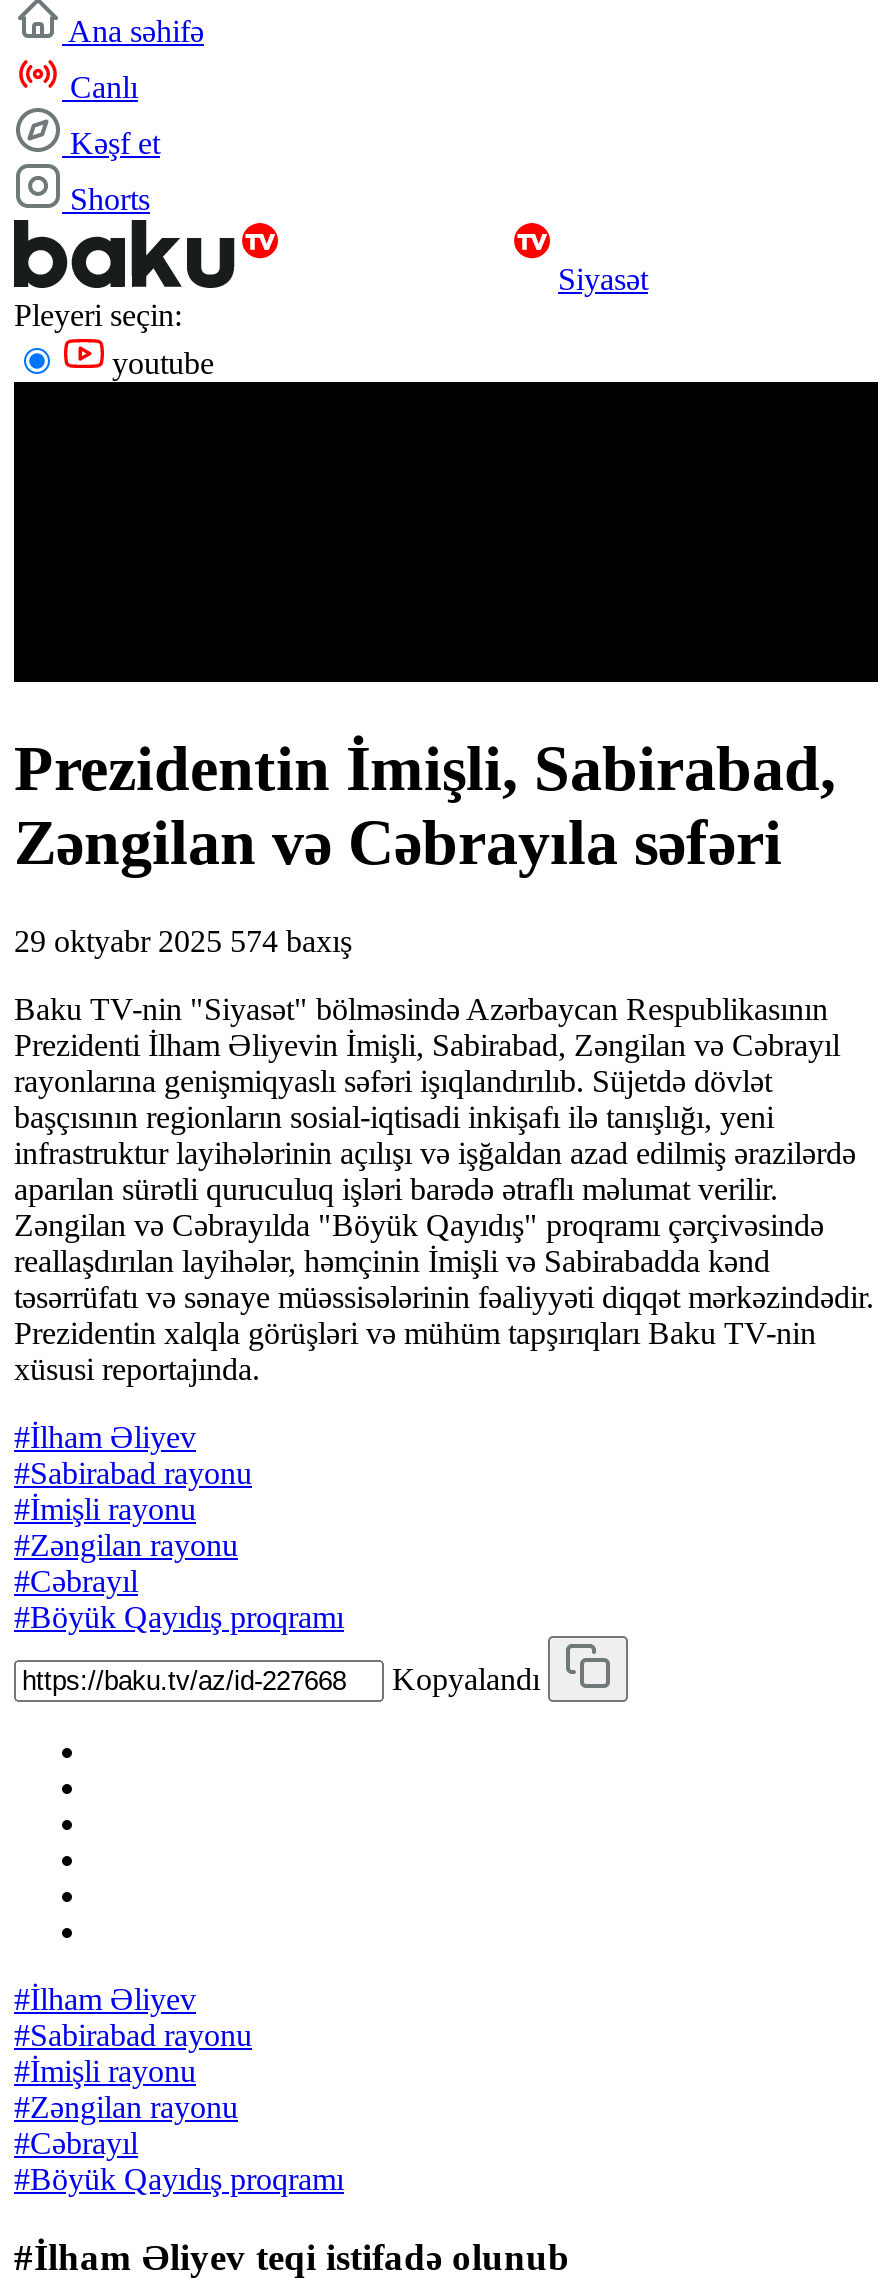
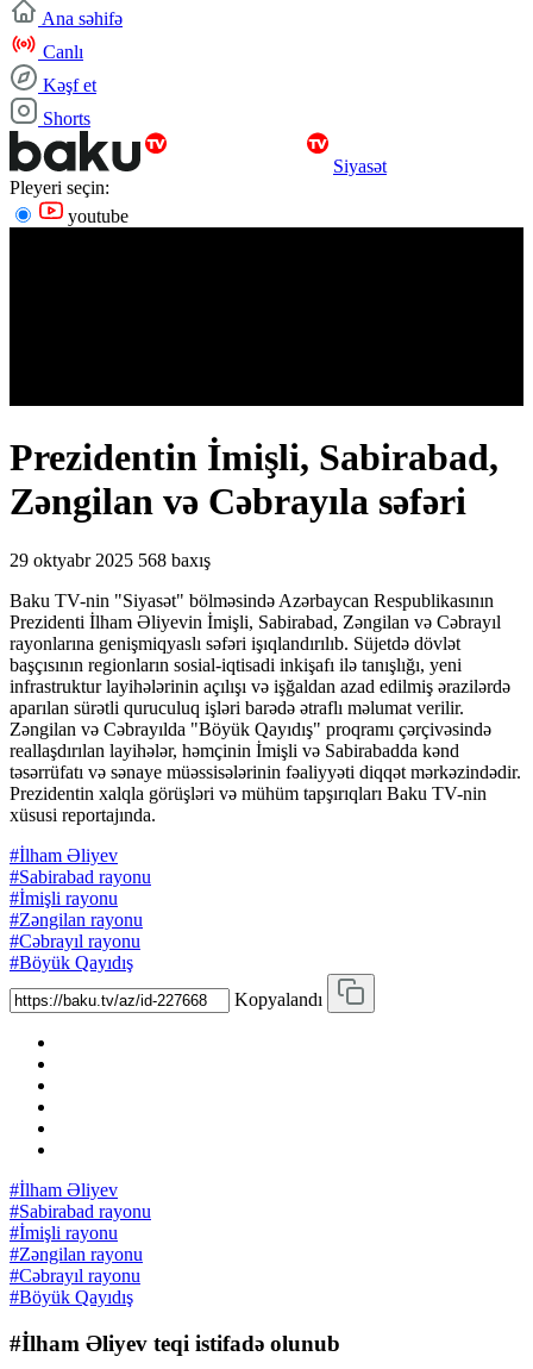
- 29 oktyabr 2025 574 baxış
+ 29 oktyabr 2025 568 baxış

- #Cəbrayıl
- #Böyük Qayıdış proqramı
+ #Cəbrayıl rayonu
+ #Böyük Qayıdış

- #Cəbrayıl
- #Böyük Qayıdış proqramı
+ #Cəbrayıl rayonu
+ #Böyük Qayıdış
